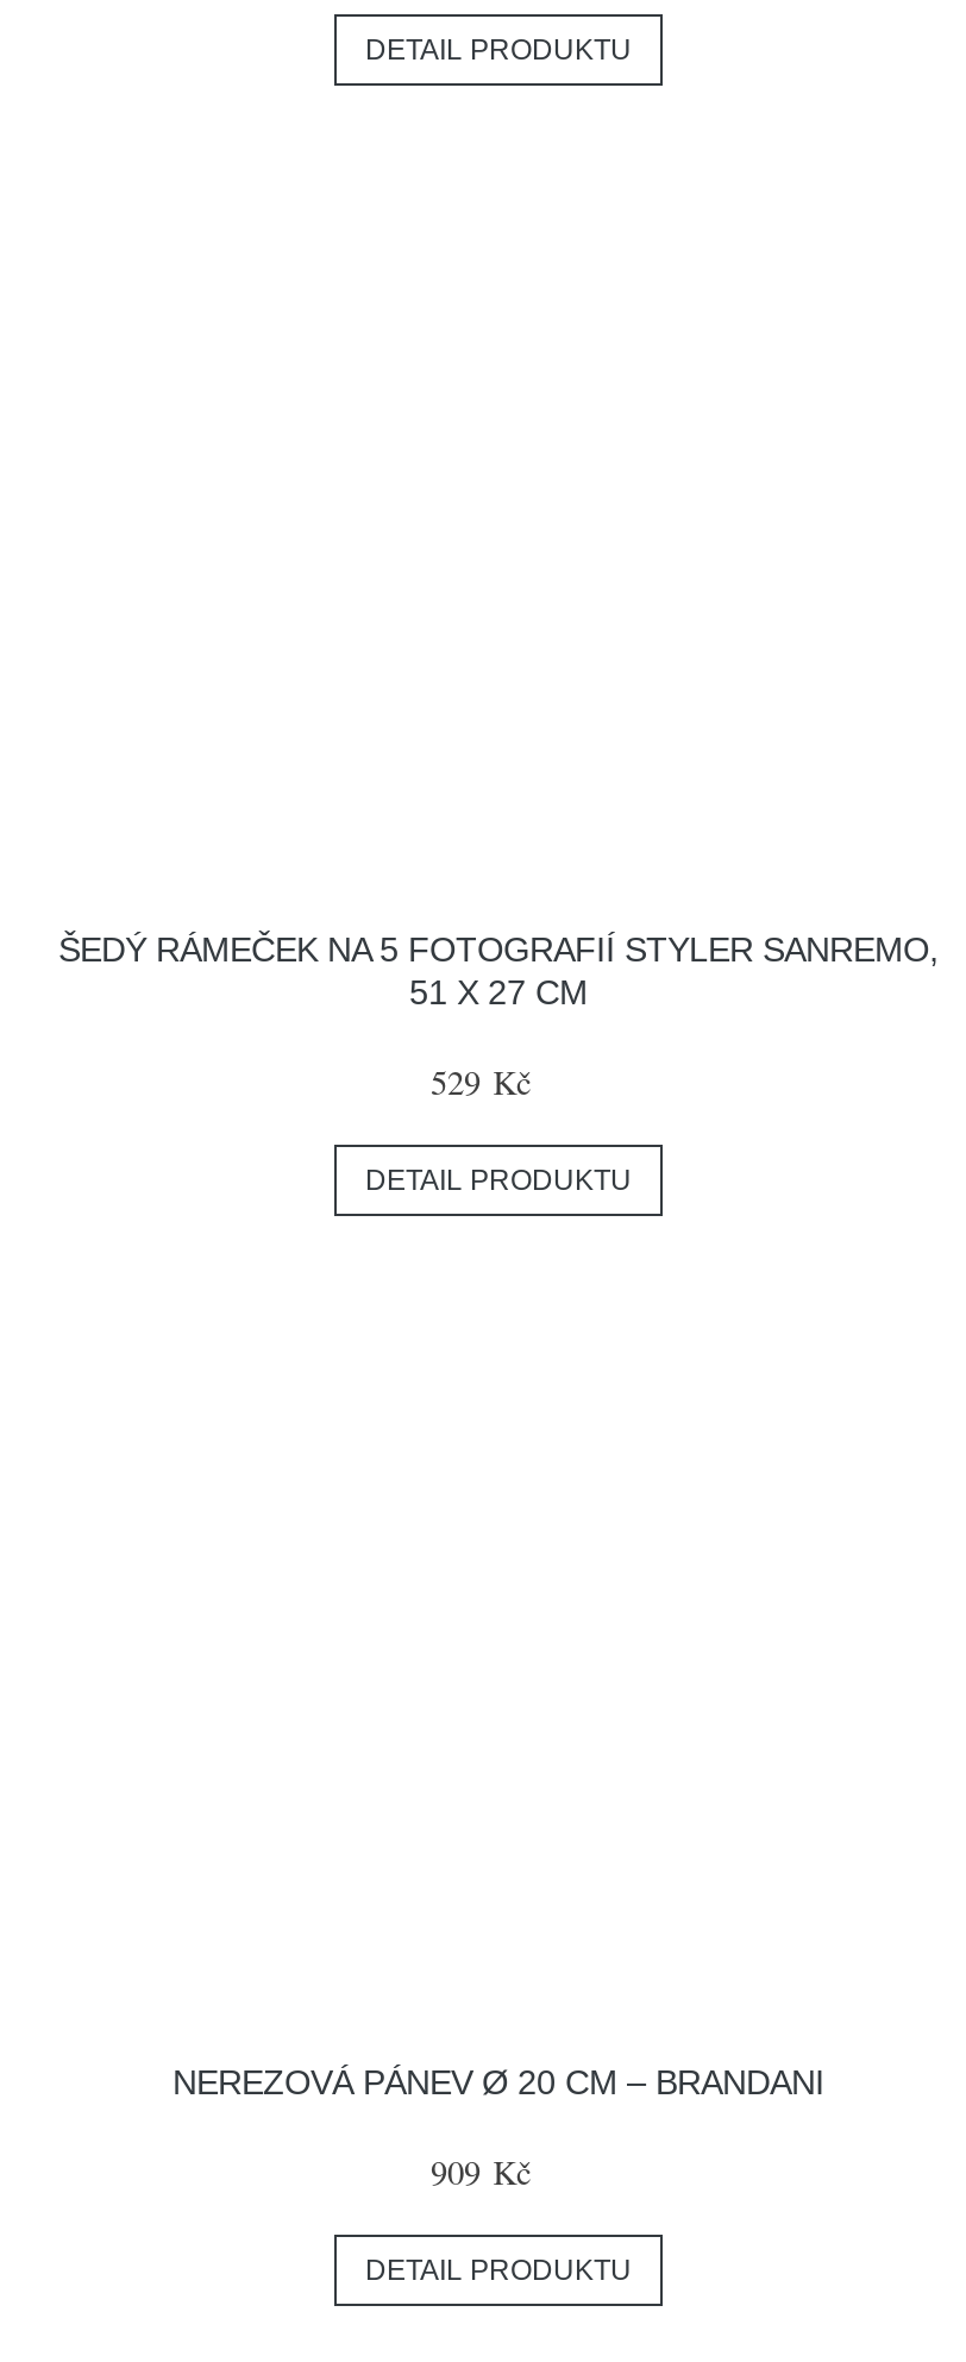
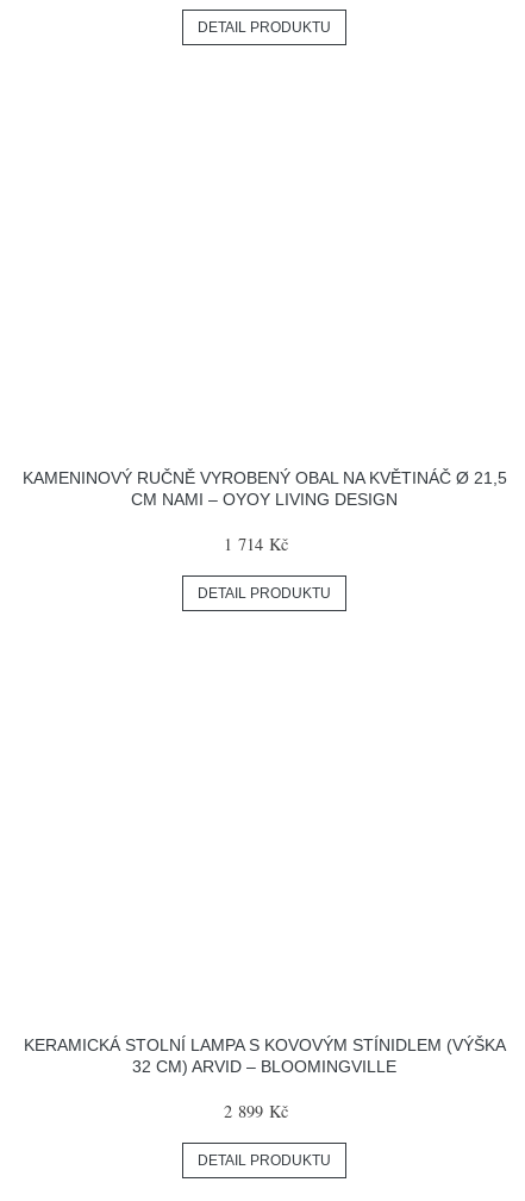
- ŠEDÝ RÁMEČEK NA 5 FOTOGRAFIÍ STYLER SANREMO,
- 51 X 27 CM
+ KAMENINOVÝ RUČNĚ VYROBENÝ OBAL NA KVĚTINÁČ Ø 21,5
+ CM NAMI – OYOY LIVING DESIGN

- 529 Kč
+ 1 714 Kč

- NEREZOVÁ PÁNEV Ø 20 CM – BRANDANI
+ KERAMICKÁ STOLNÍ LAMPA S KOVOVÝM STÍNIDLEM (VÝŠKA
+ 32 CM) ARVID – BLOOMINGVILLE

- 909 Kč
+ 2 899 Kč
